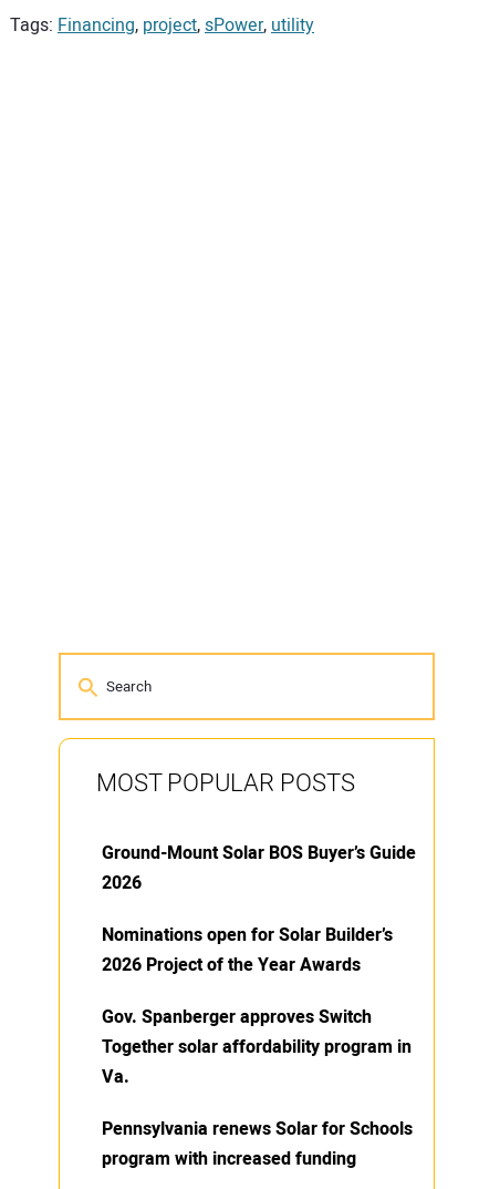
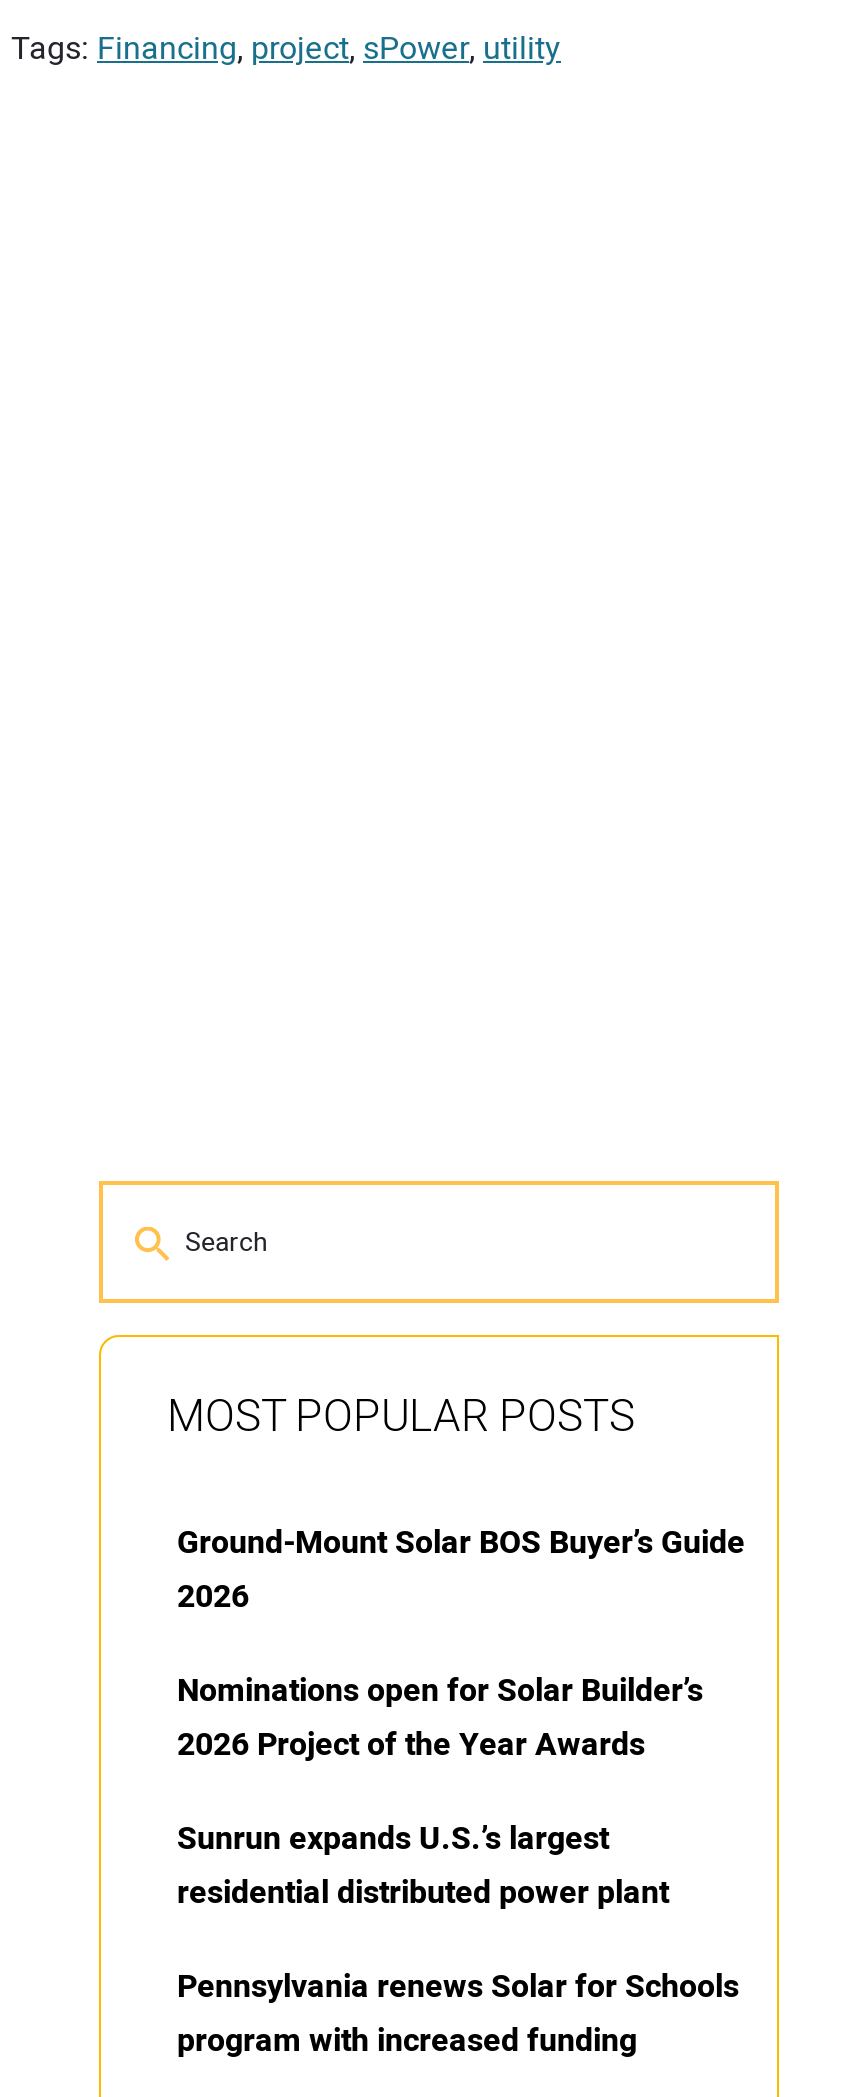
- Gov. Spanberger approves Switch
- Together solar affordability program in
- Va.
+ Sunrun expands U.S.’s largest
+ residential distributed power plant
